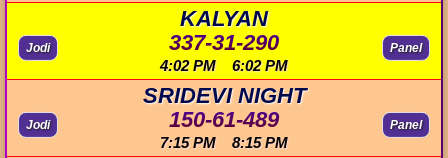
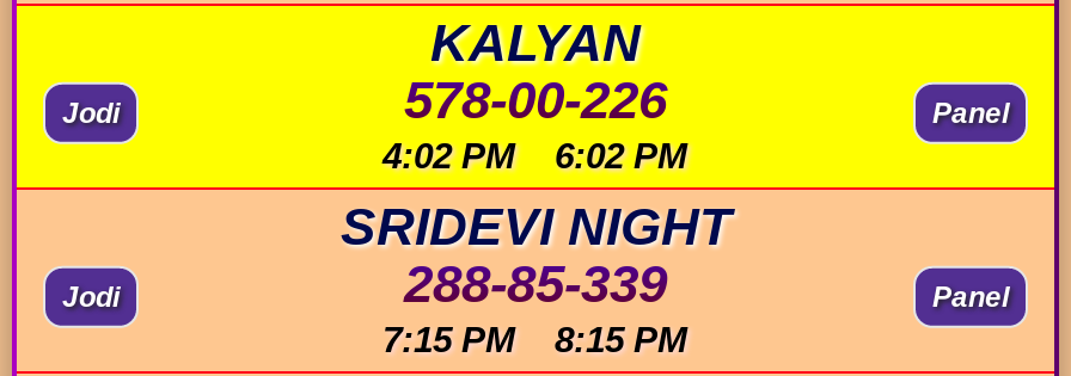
- 337-31-290
+ 578-00-226

- 150-61-489
+ 288-85-339
